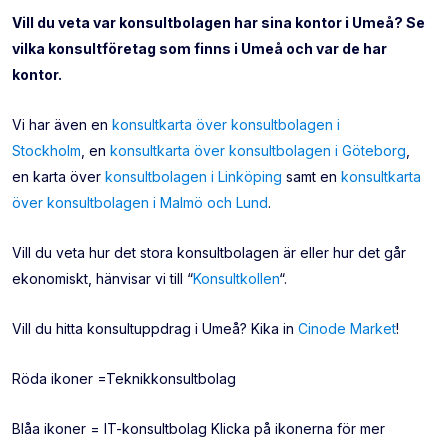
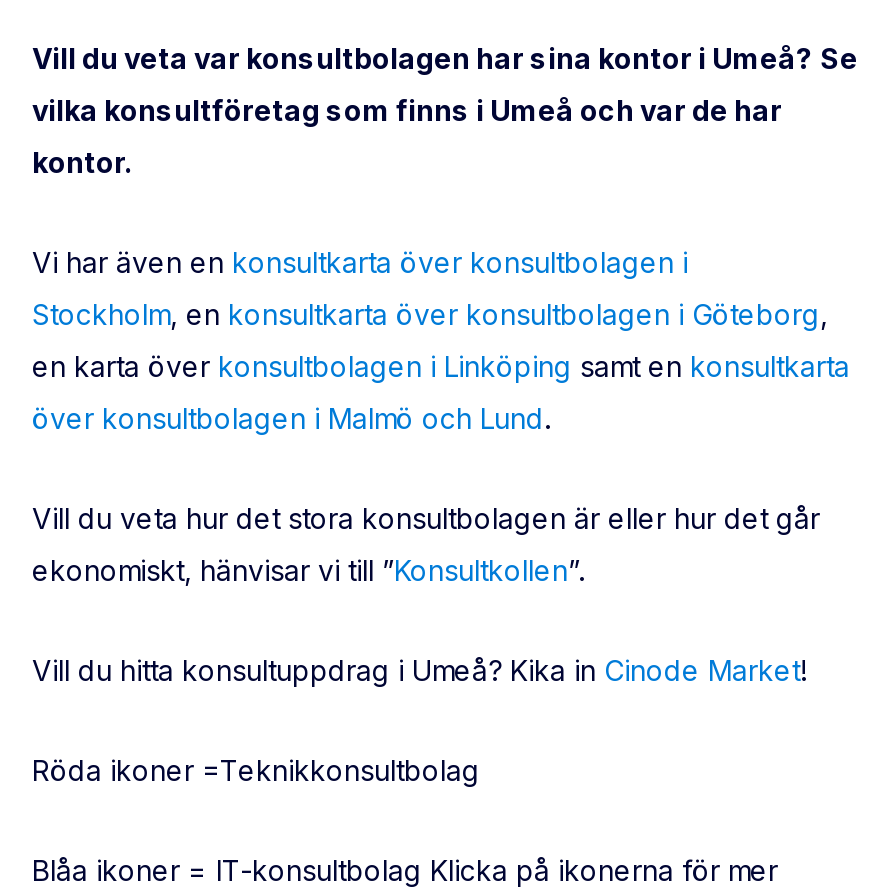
- ekonomiskt, hänvisar vi till “Konsultkollen“.
+ ekonomiskt, hänvisar vi till ”Konsultkollen”.
